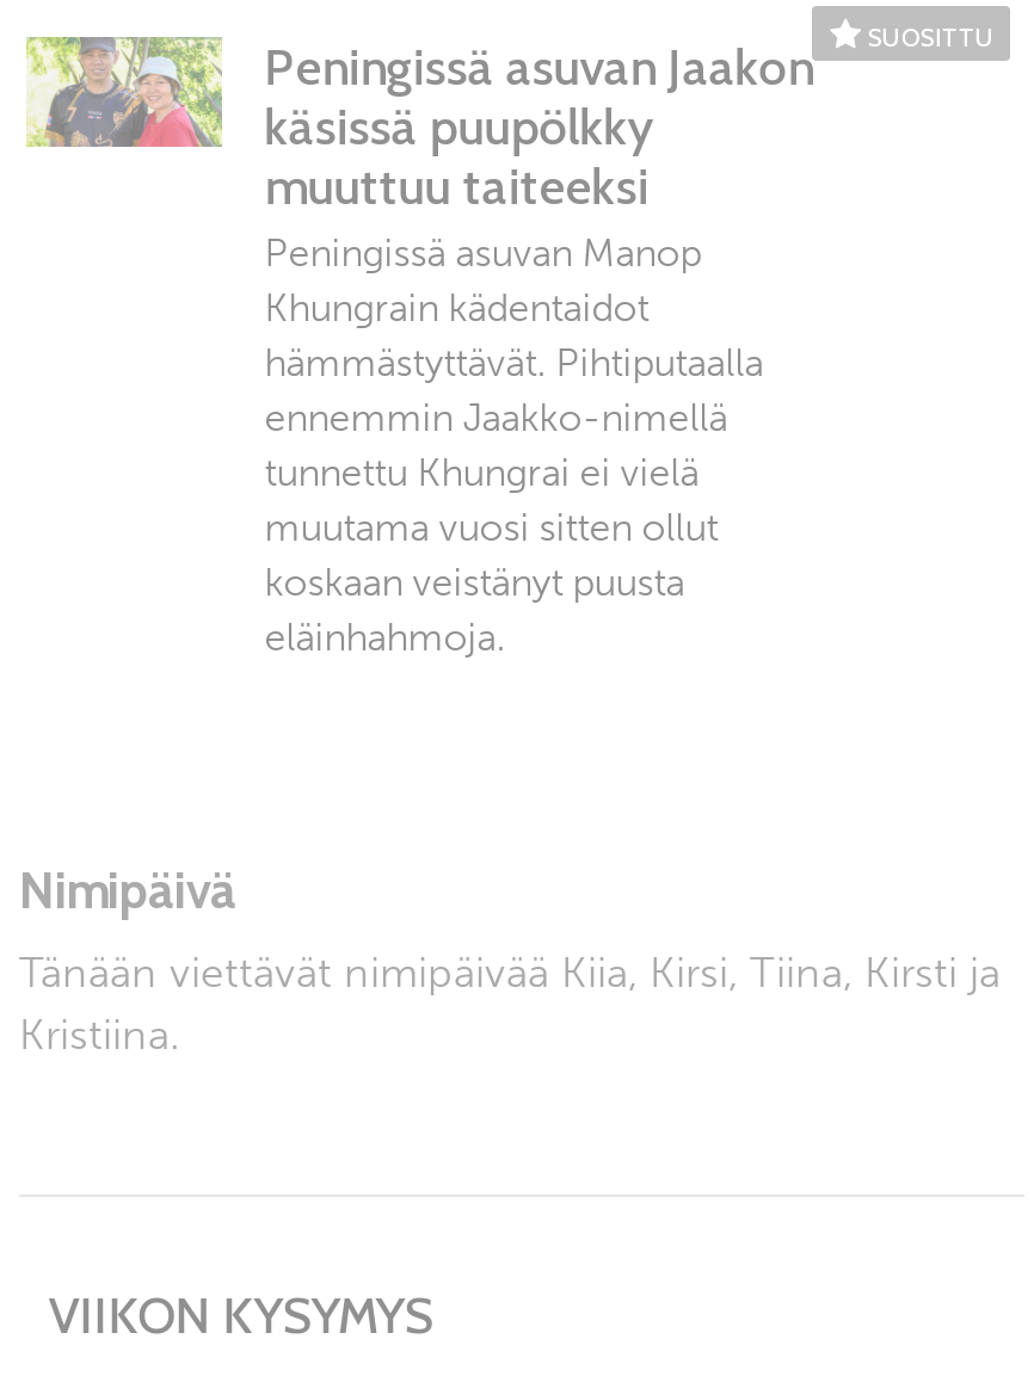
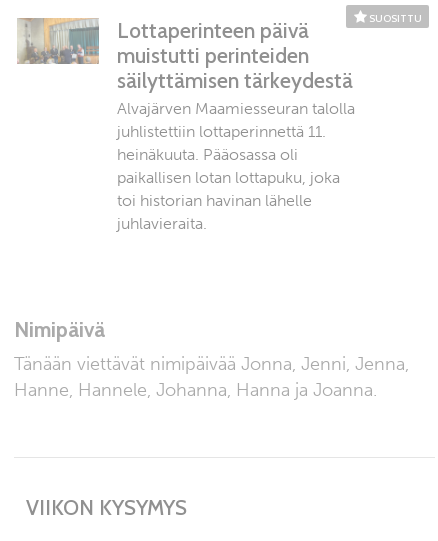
- [image]
- Peningissä asuvan Jaakon
- käsissä puupölkky
- muuttuu taiteeksi
- Peningissä asuvan Manop
- Khungrain kädentaidot
- hämmästyttävät. Pihtiputaalla
- ennemmin Jaakko-nimellä
- tunnettu Khungrai ei vielä
- muutama vuosi sitten ollut
- koskaan veistänyt puusta
- eläinhahmoja.
+ [image]
+ Lottaperinteen päivä
+ muistutti perinteiden
+ säilyttämisen tärkeydestä
+ Alvajärven Maamiesseuran talolla
+ juhlistettiin lottaperinnettä 11.
+ heinäkuuta. Pääosassa oli
+ paikallisen lotan lottapuku, joka
+ toi historian havinan lähelle
+ juhlavieraita.

- Tänään viettävät nimipäivää Kiia, Kirsi, Tiina, Kirsti ja
- Kristiina.
+ Tänään viettävät nimipäivää Jonna, Jenni, Jenna,
+ Hanne, Hannele, Johanna, Hanna ja Joanna.
